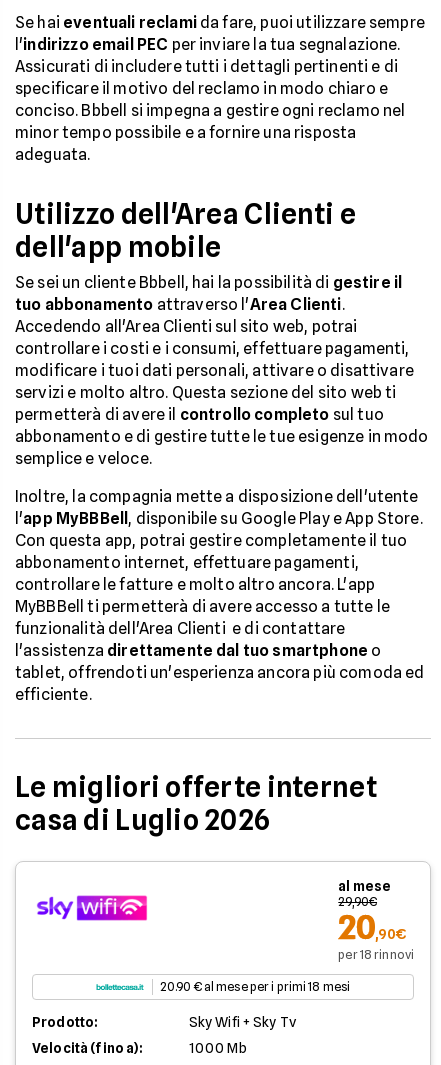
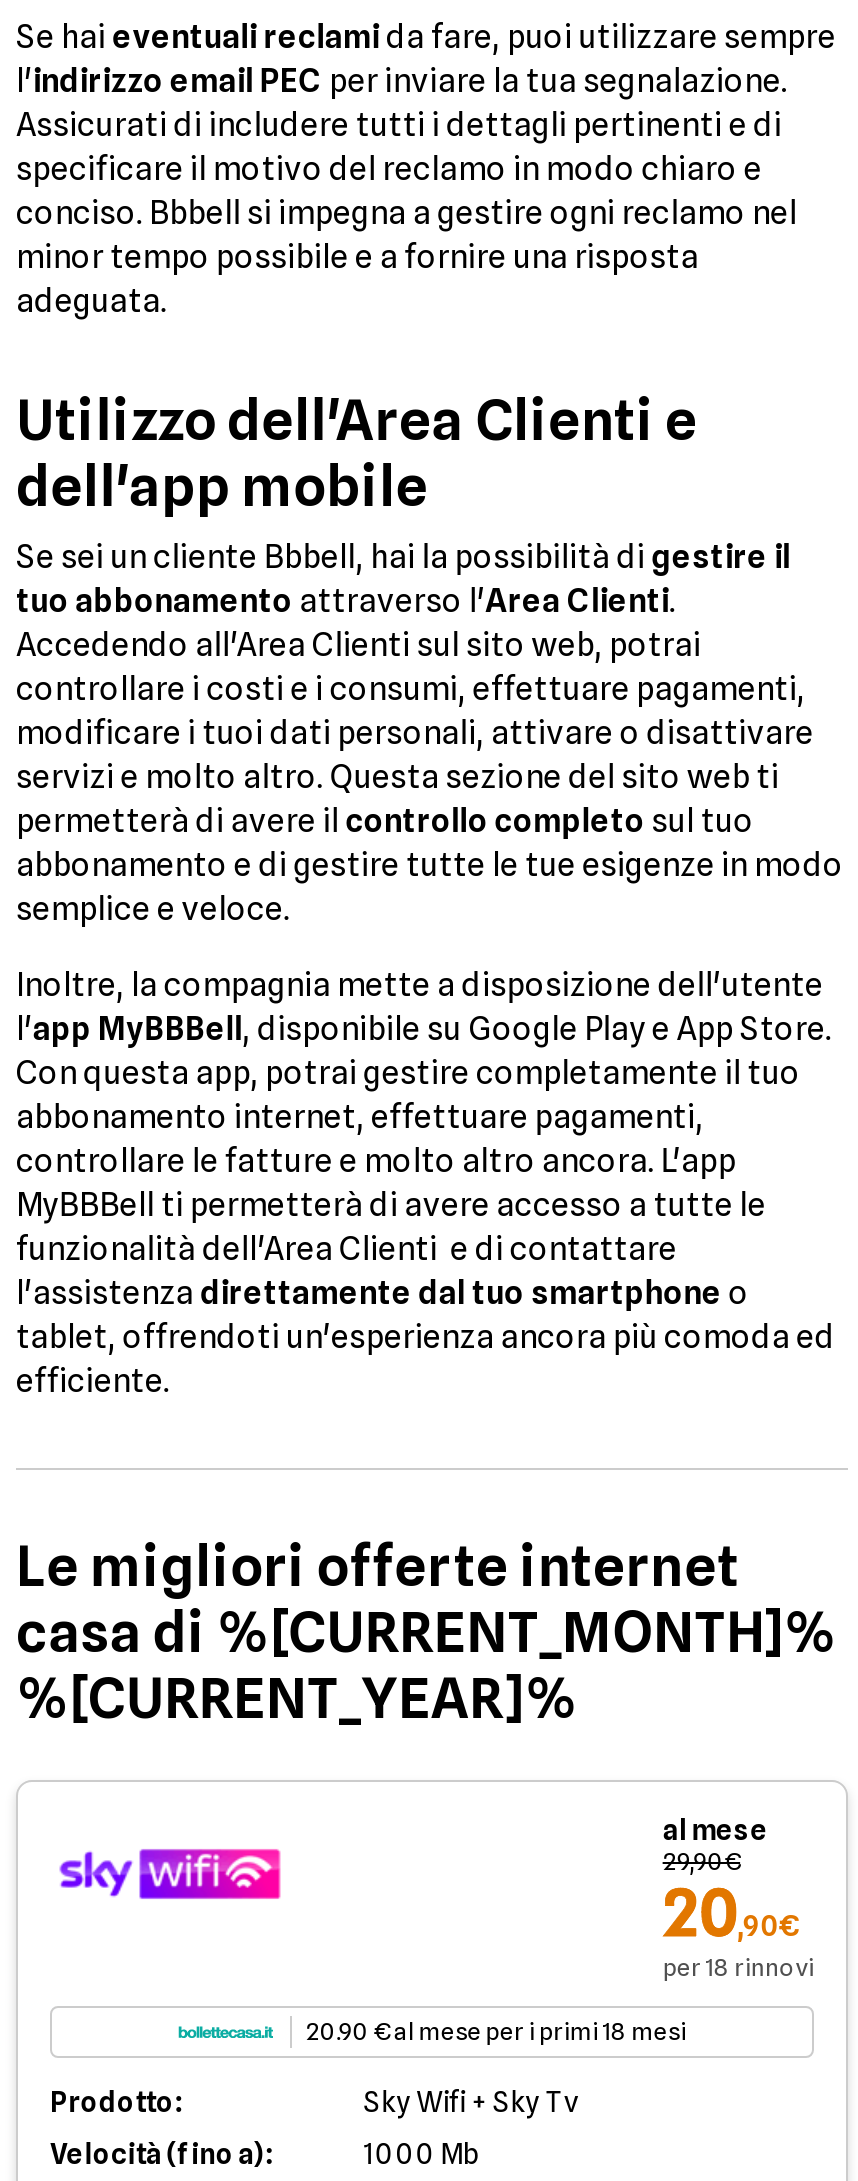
- casa di Luglio 2026
+ casa di %[CURRENT_MONTH]%
+ %[CURRENT_YEAR]%
